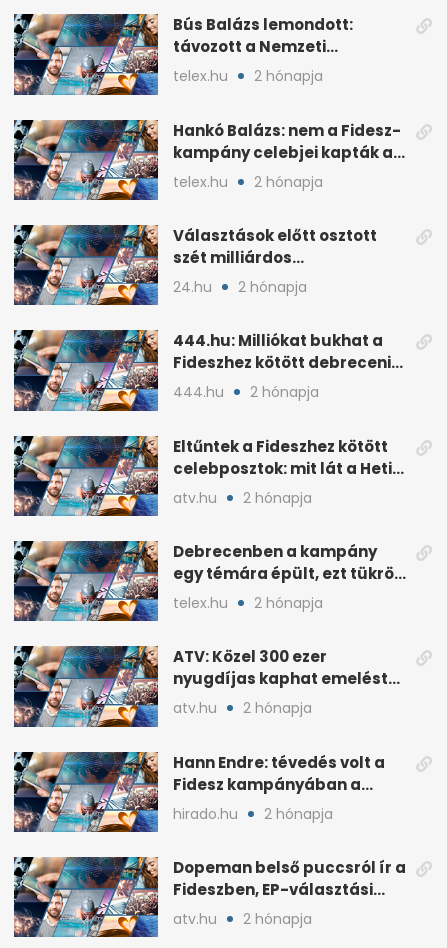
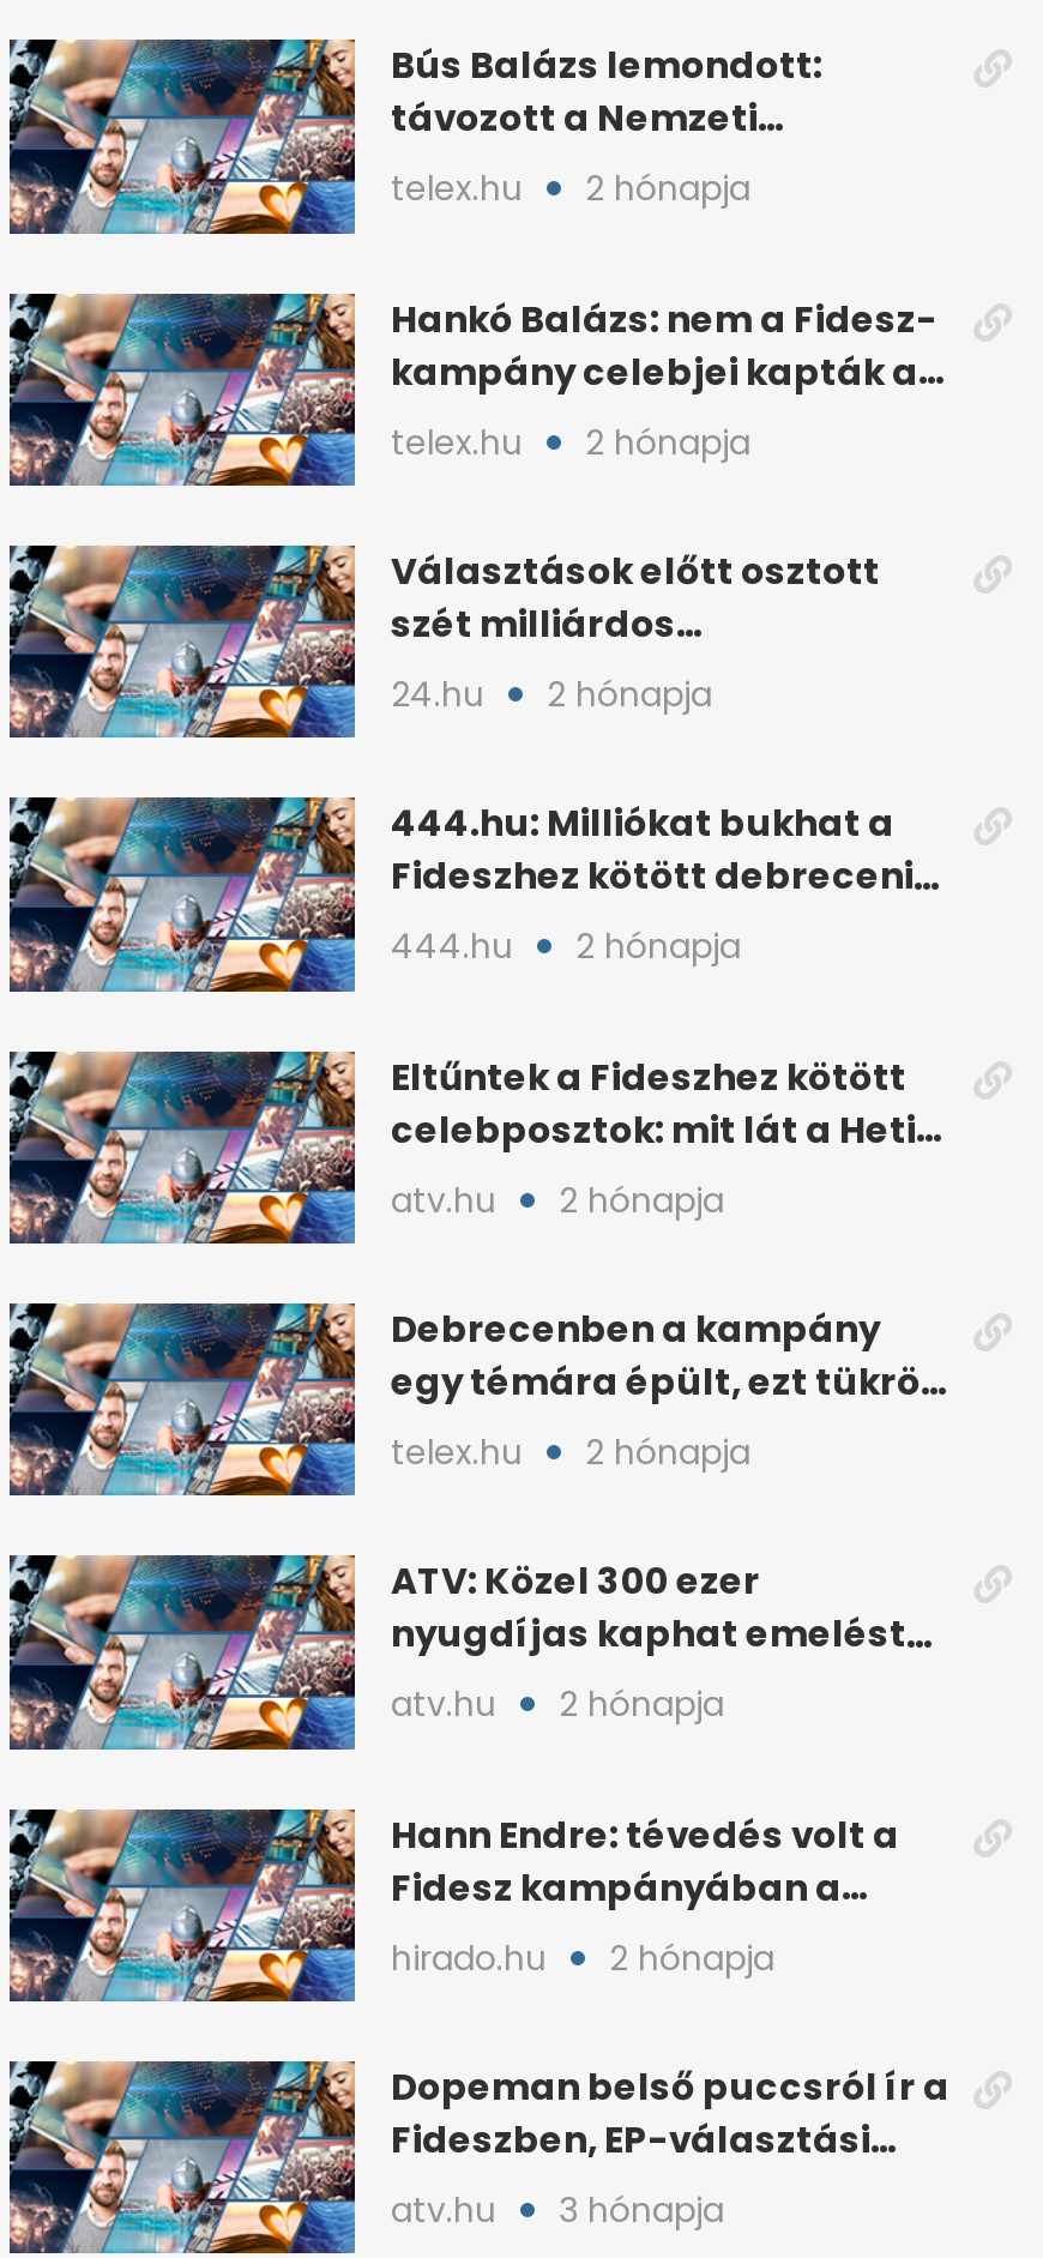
- 2 hónapja
+ 3 hónapja
